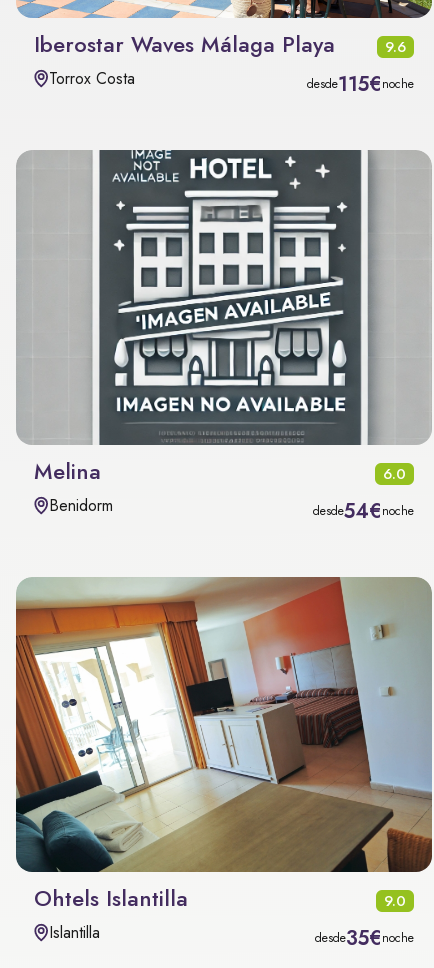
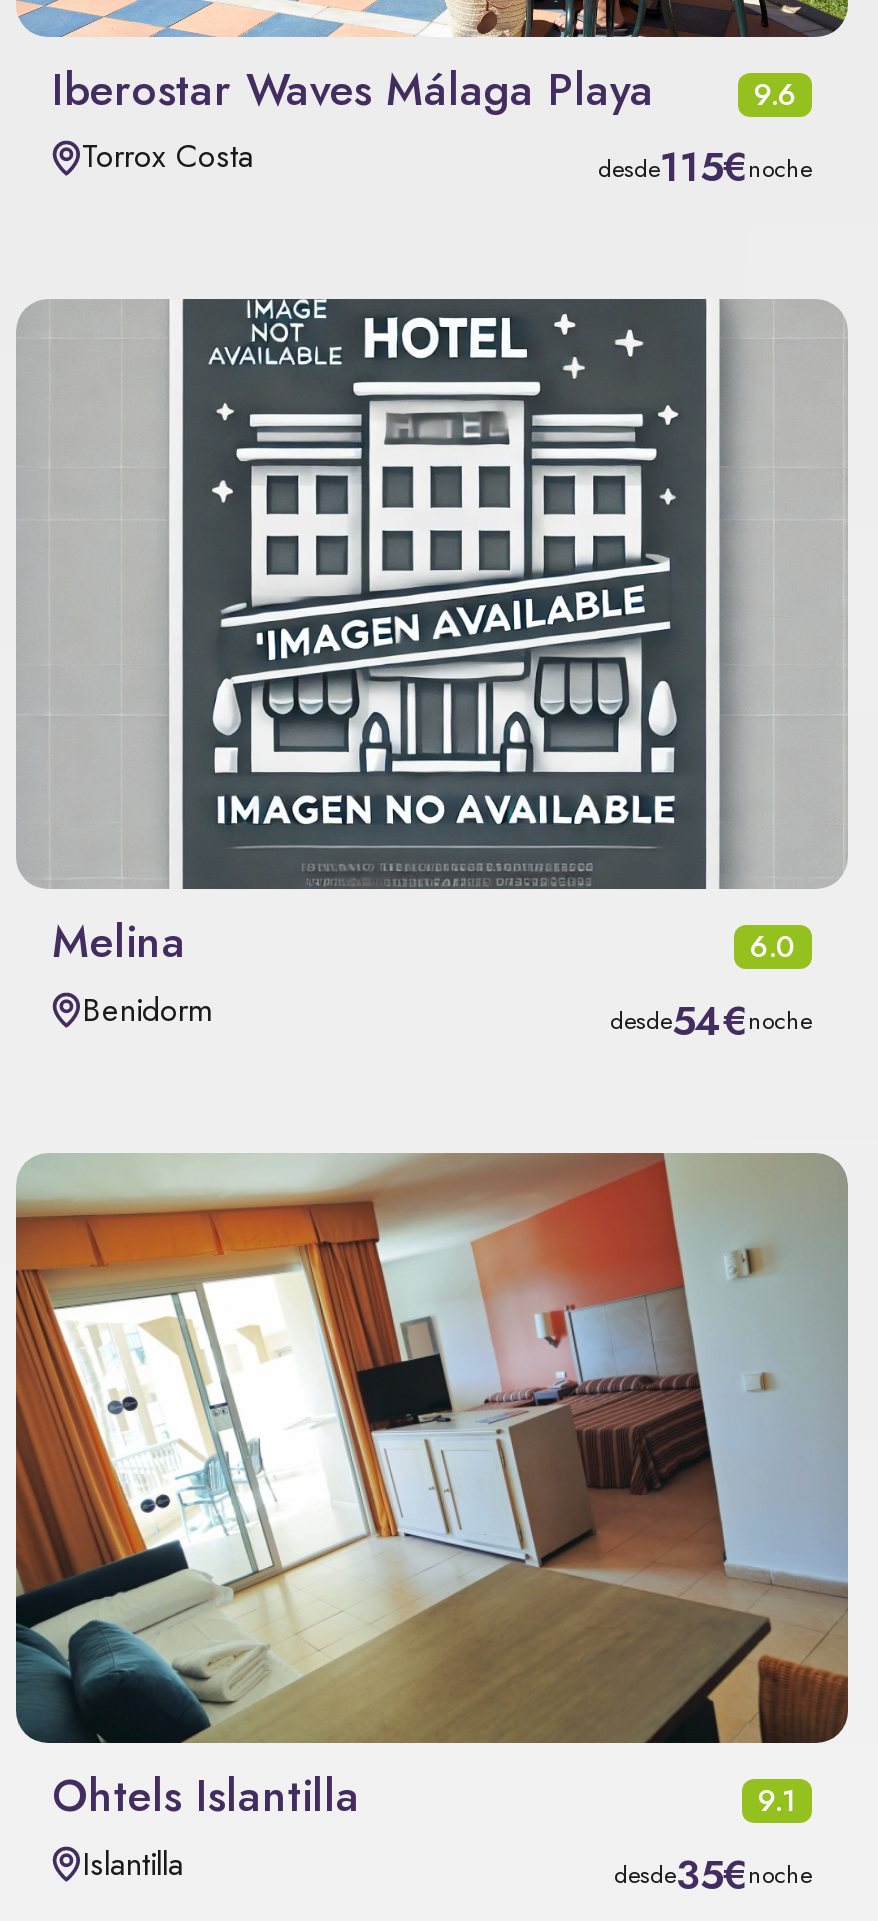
- 9.0
+ 9.1
